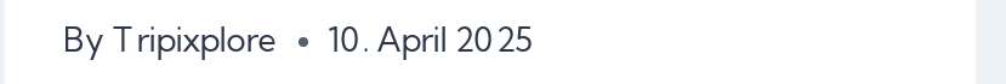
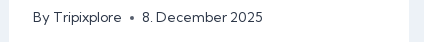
- By Tripixplore 10. April 2025
+ By Tripixplore 8. December 2025
